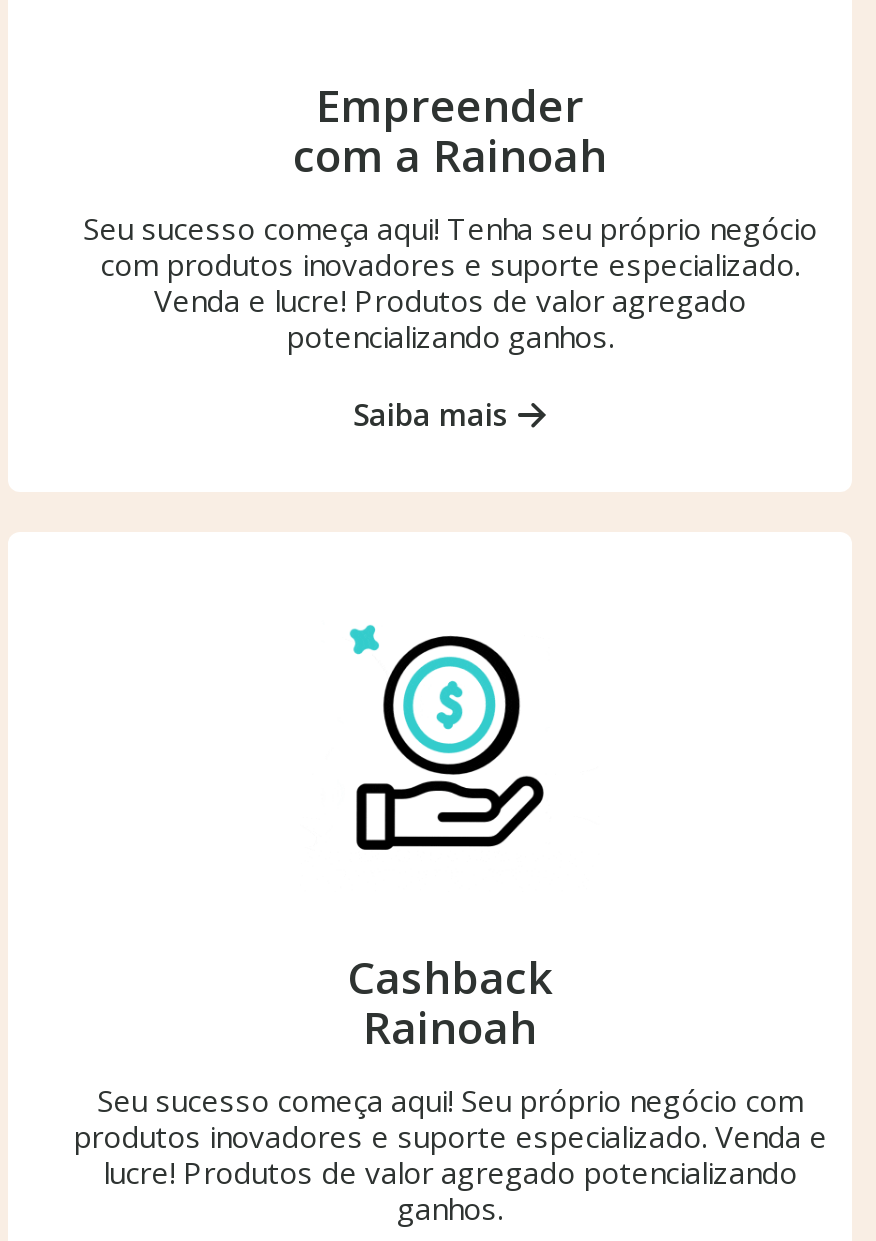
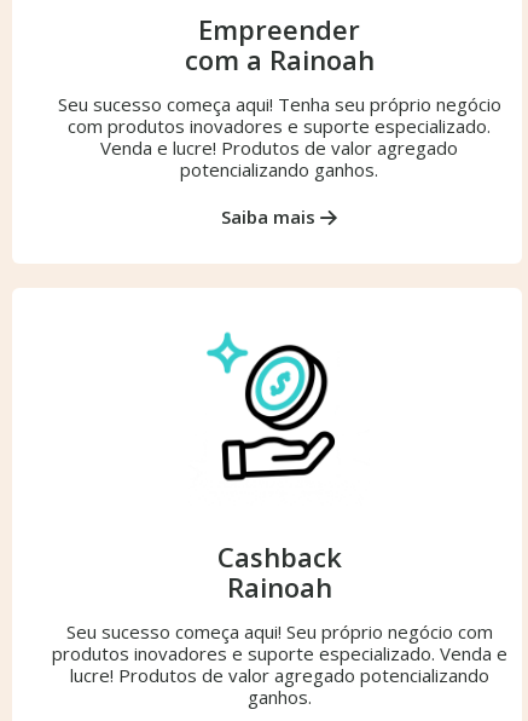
- [image]
+ [image]
